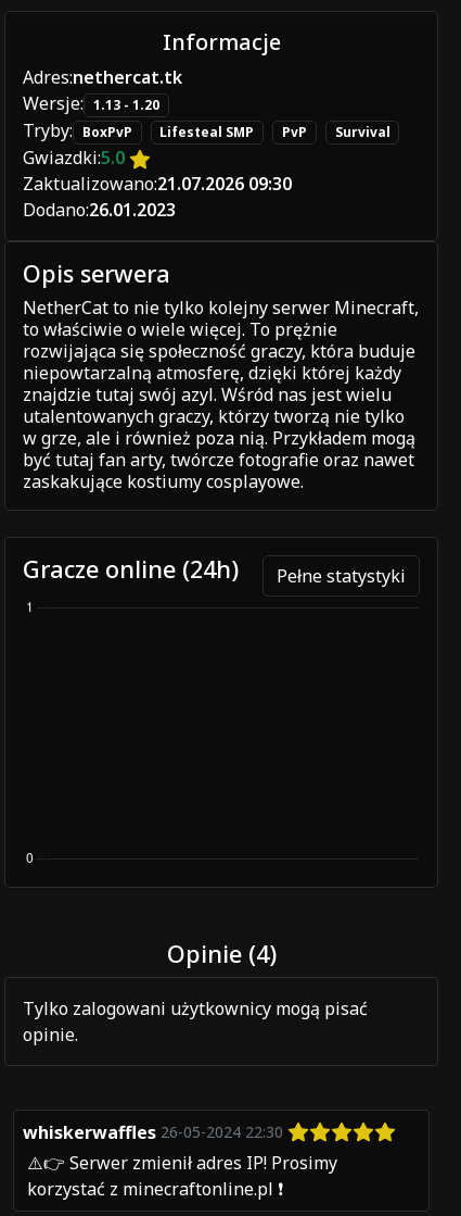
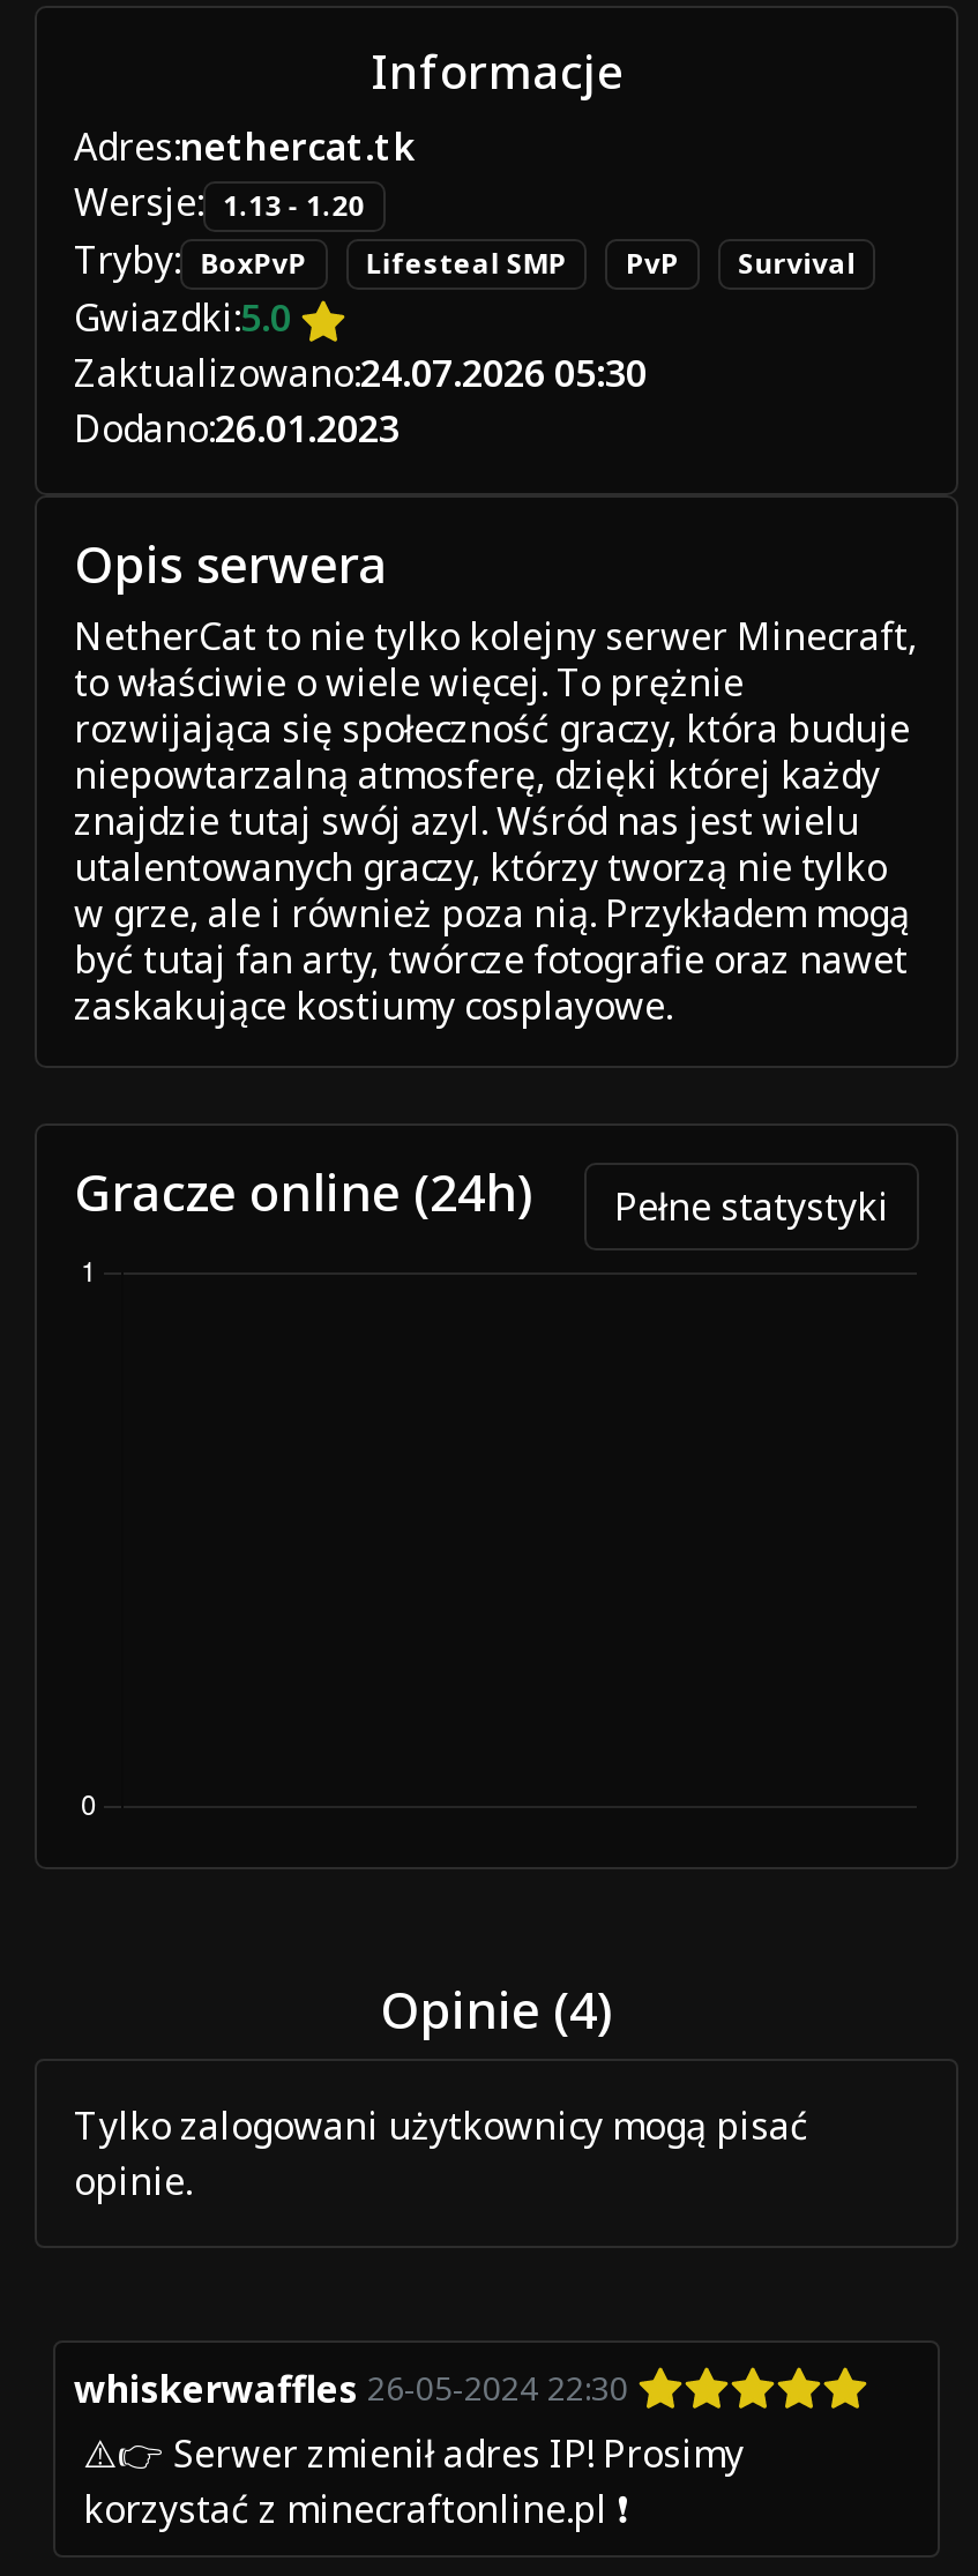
- Zaktualizowano:21.07.2026 09:30
+ Zaktualizowano:24.07.2026 05:30
